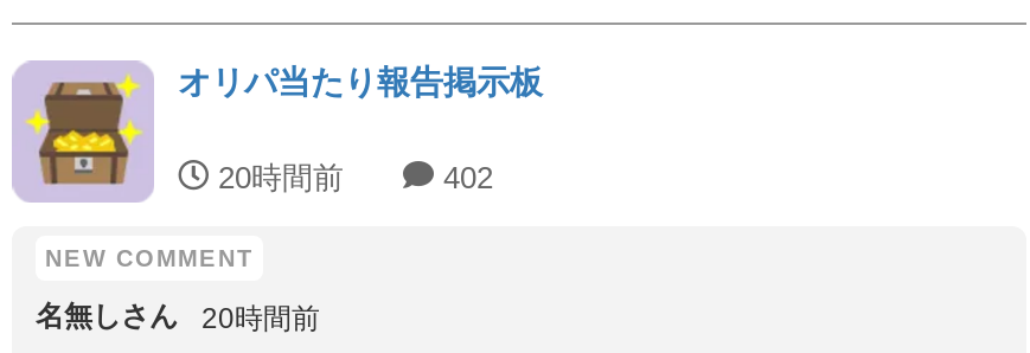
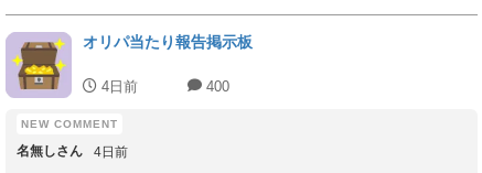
- 20時間前
- 402
+ 4日前
+ 400

- 名無しさん 20時間前
+ 名無しさん 4日前
